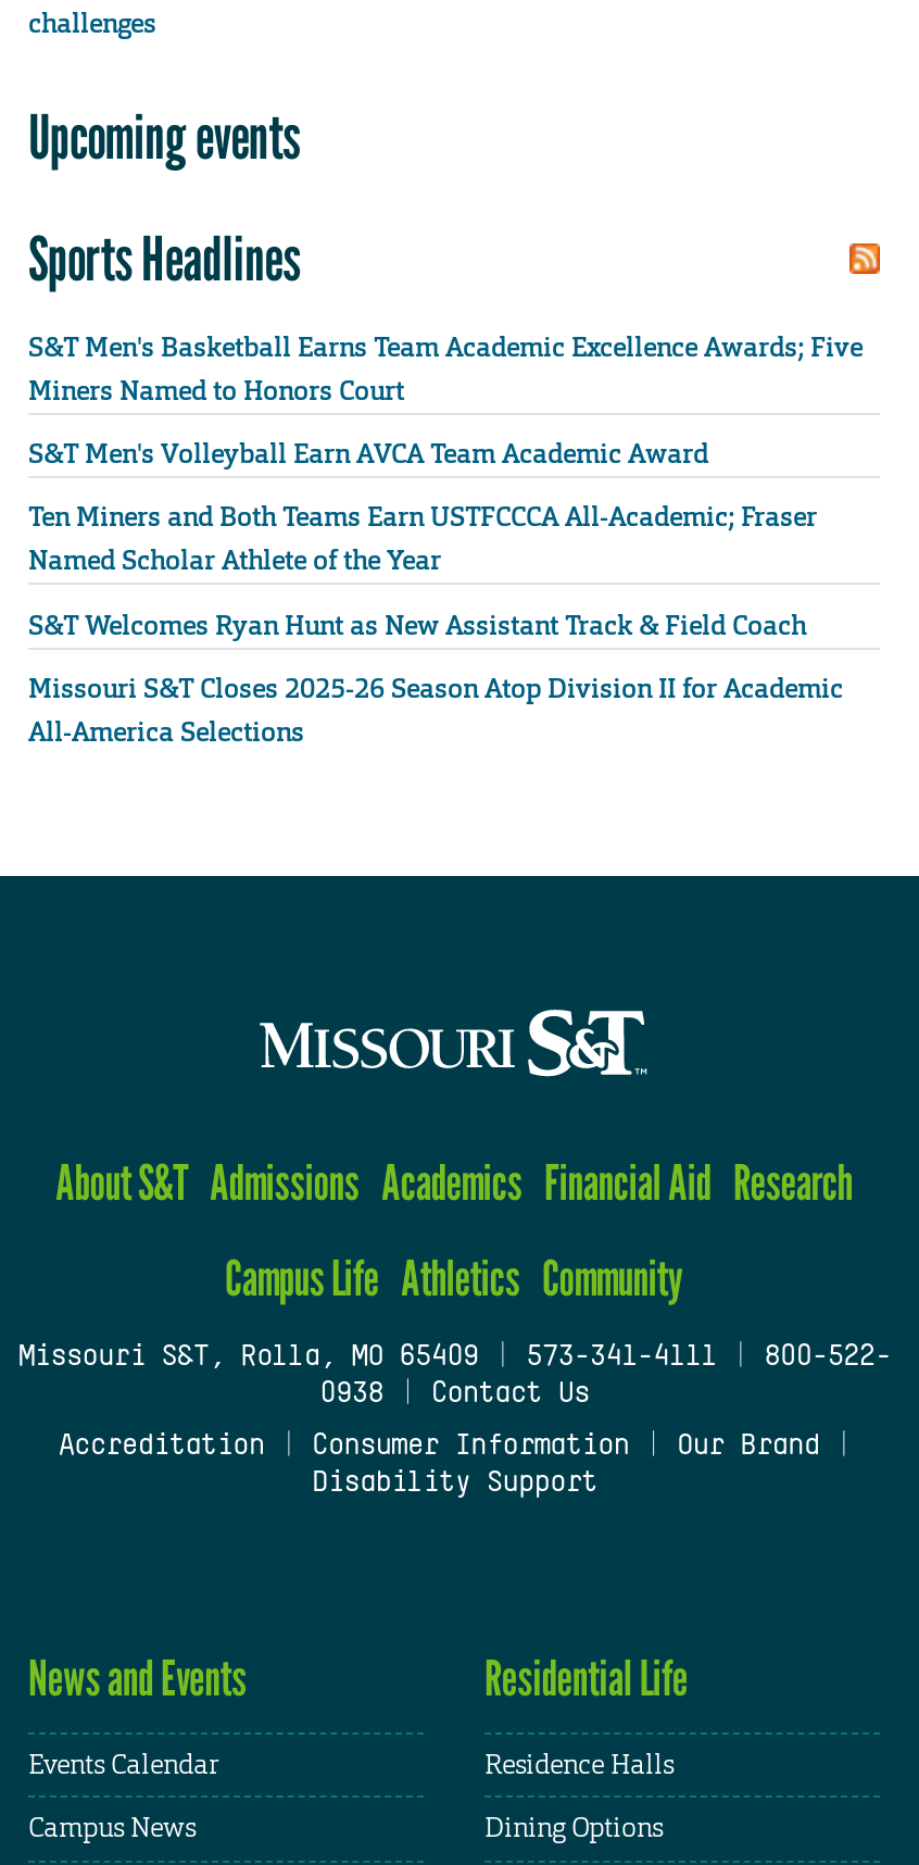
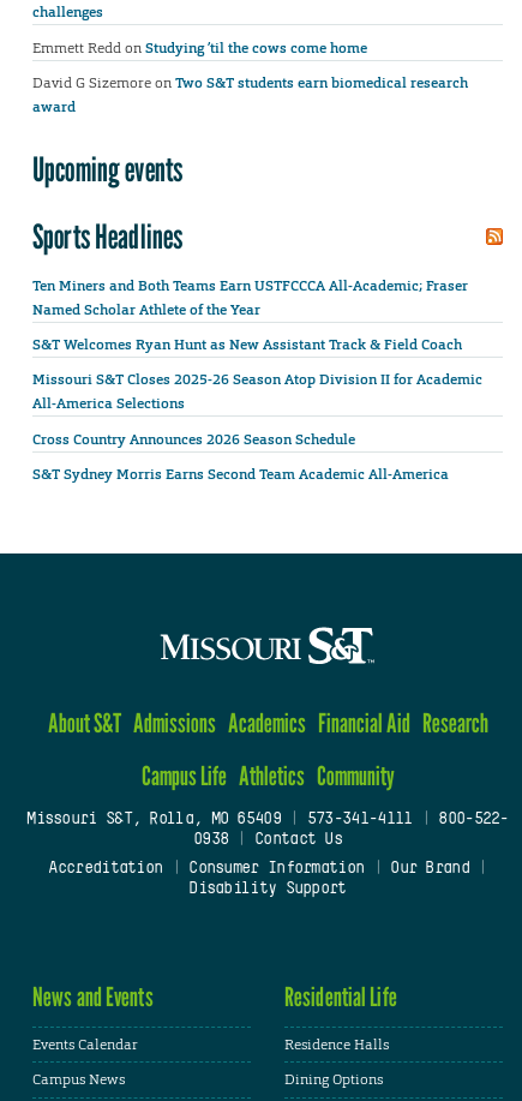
+ Emmett Redd on Studying ’til the cows come home
+ David G Sizemore on Two S&T students earn biomedical research
+ award

moved down: Upcoming events | Sports Headlines

- S&T Men's Basketball Earns Team Academic Excellence Awards; Five
- Miners Named to Honors Court
- S&T Men's Volleyball Earn AVCA Team Academic Award

+ Cross Country Announces 2026 Season Schedule
+ S&T Sydney Morris Earns Second Team Academic All-America
